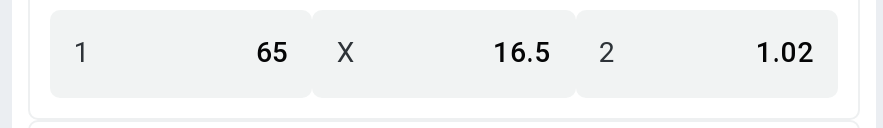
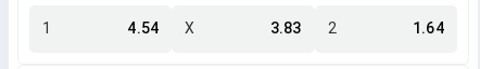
- 65 X
+ 4.54 X

- 16.5 2
+ 3.83 2

- 1.02
+ 1.64
